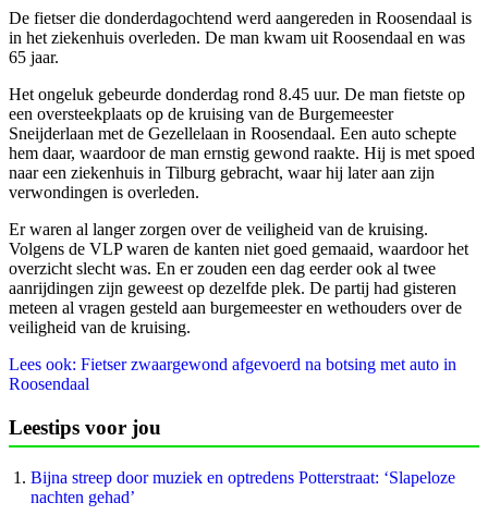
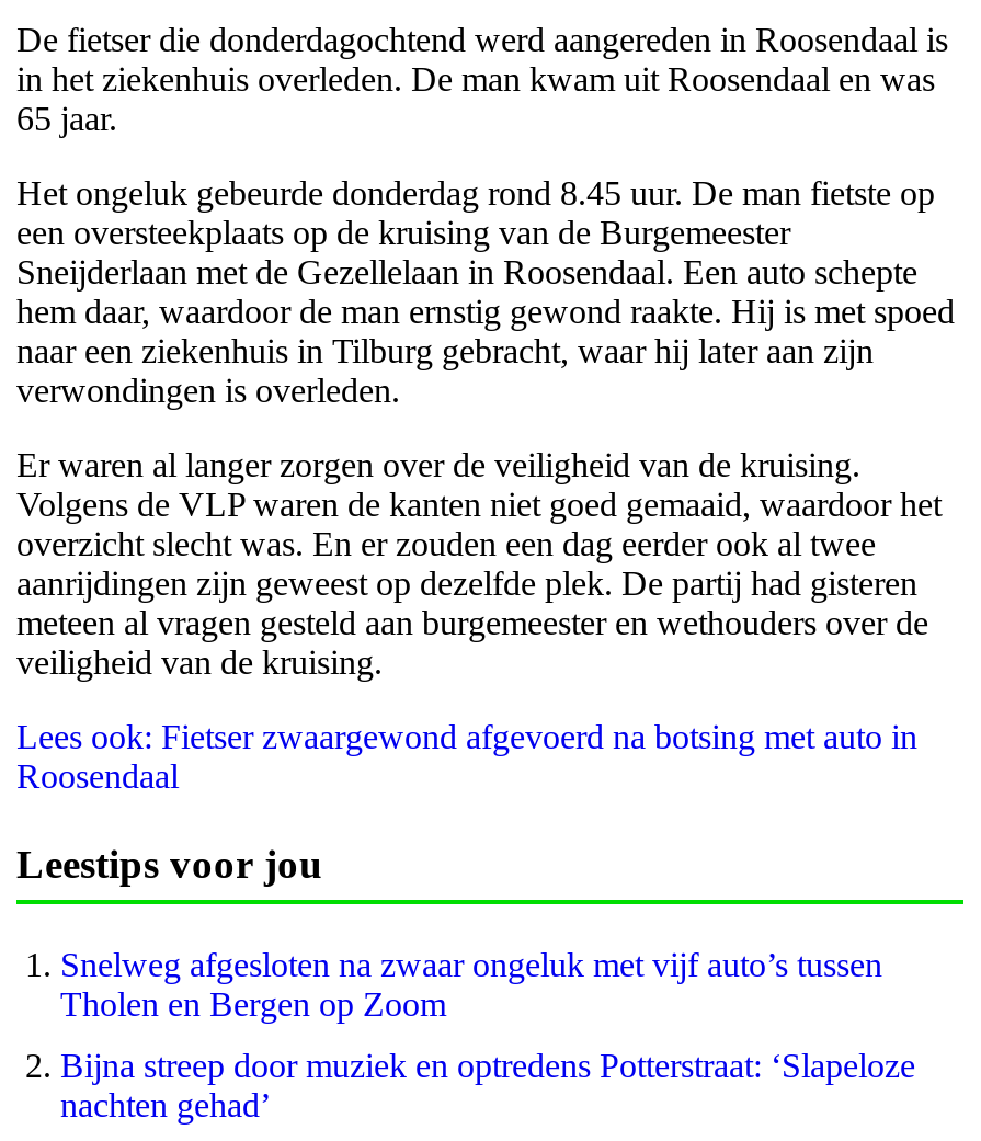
+ Snelweg afgesloten na zwaar ongeluk met vijf auto’s tussen
+ Tholen en Bergen op Zoom
